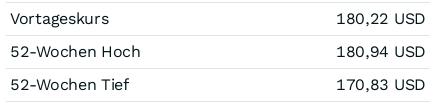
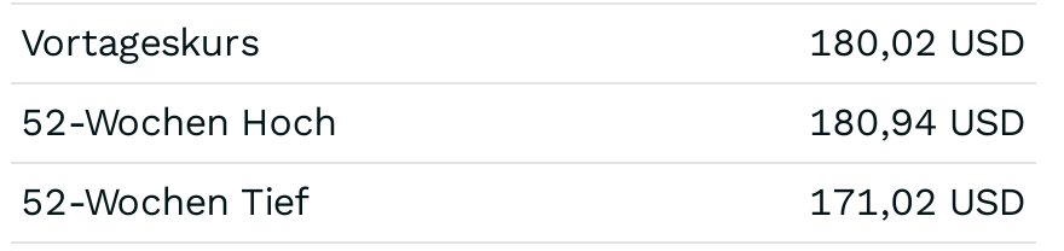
- 180,22 USD
+ 180,02 USD

- 170,83 USD
+ 171,02 USD
